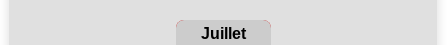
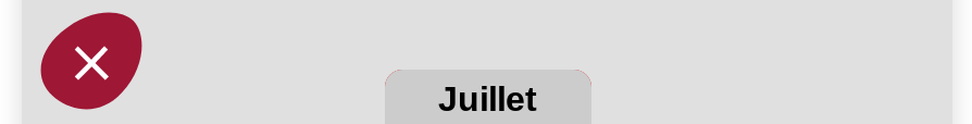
+ [image]
